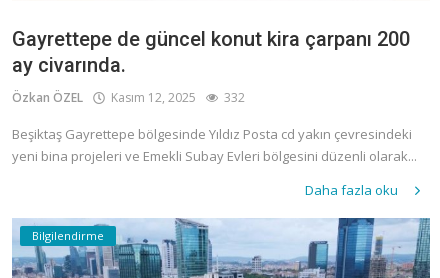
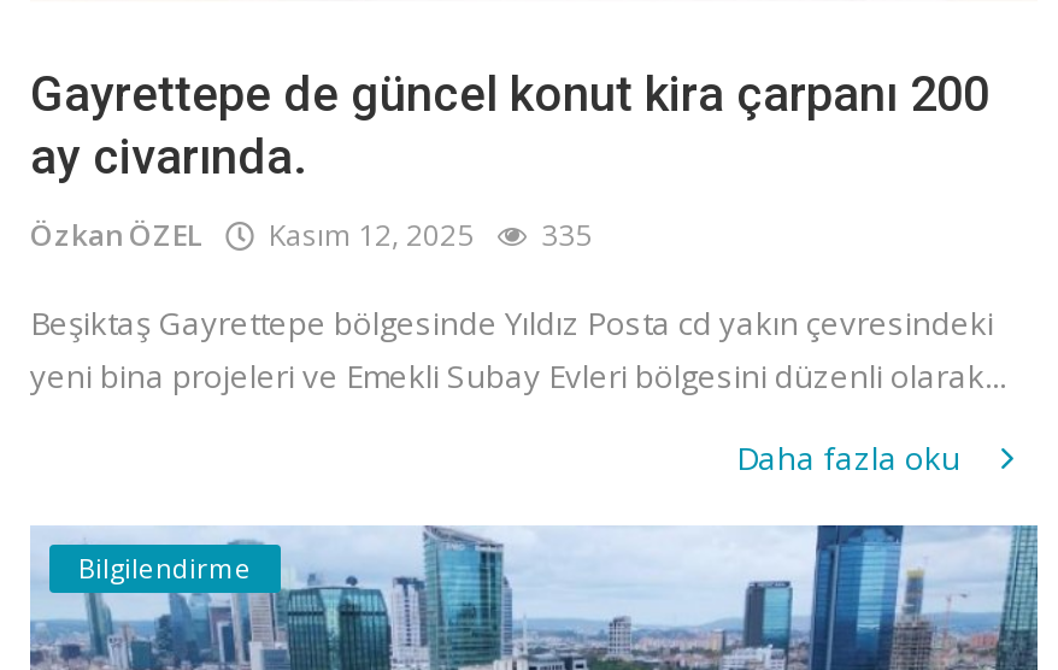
- Özkan ÖZEL Kasım 12, 2025 332
+ Özkan ÖZEL Kasım 12, 2025 335
